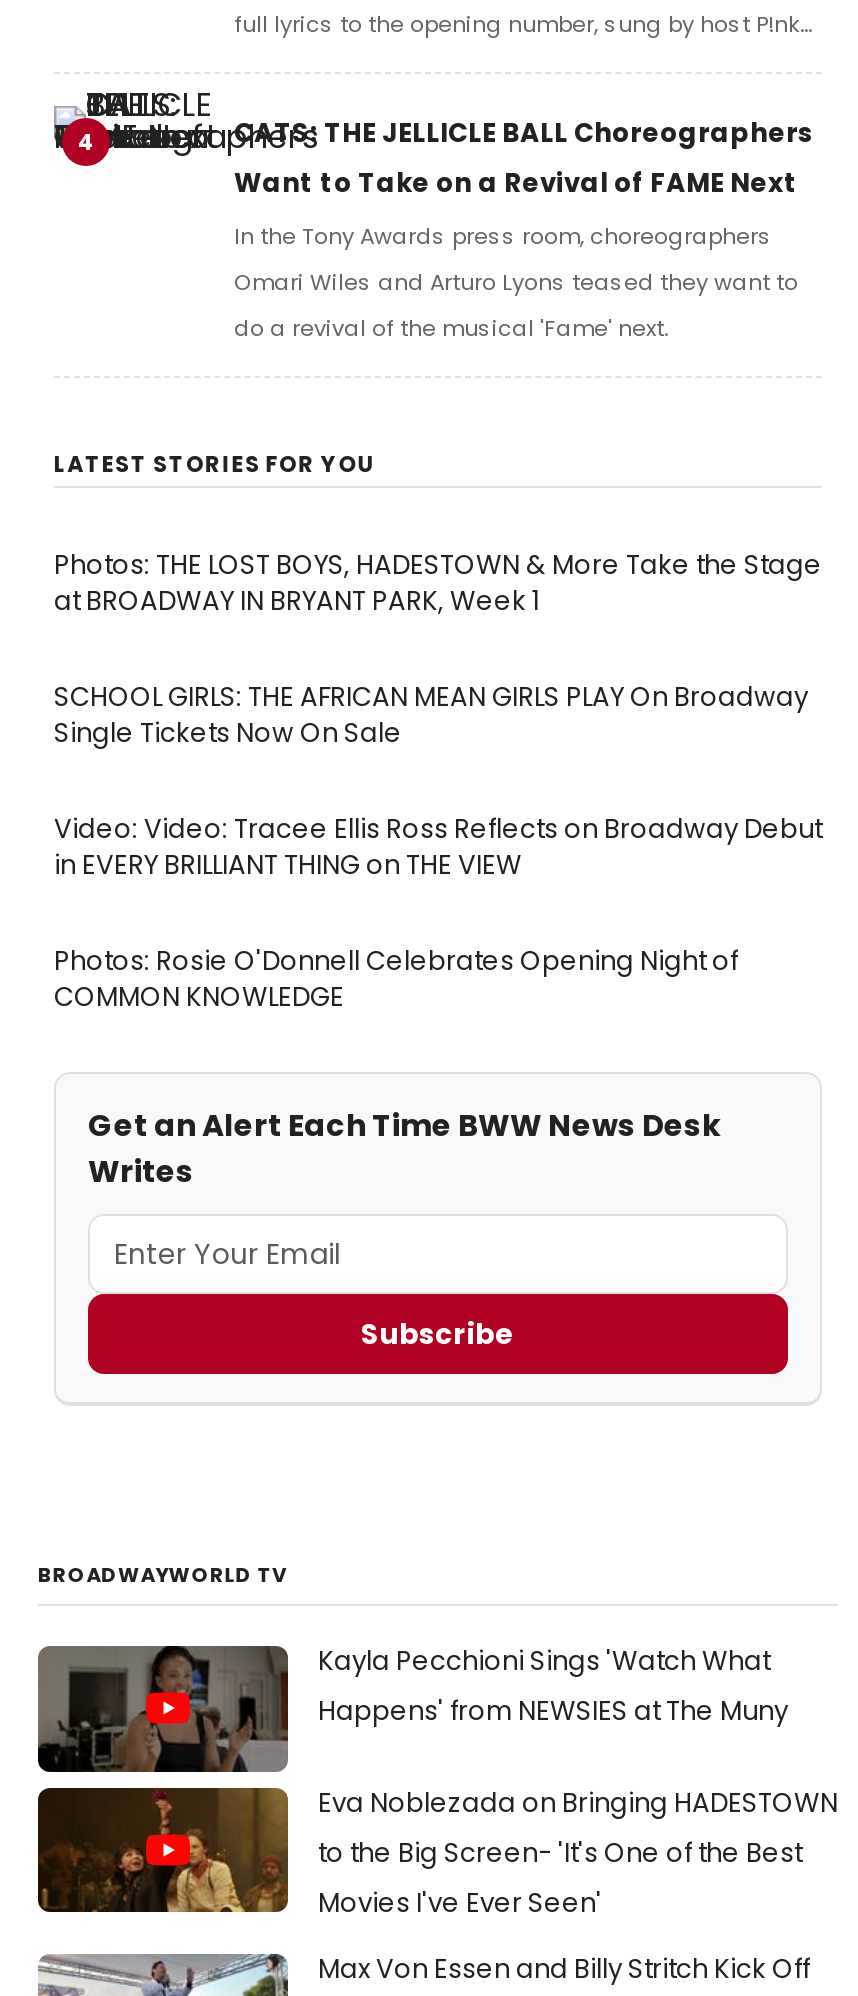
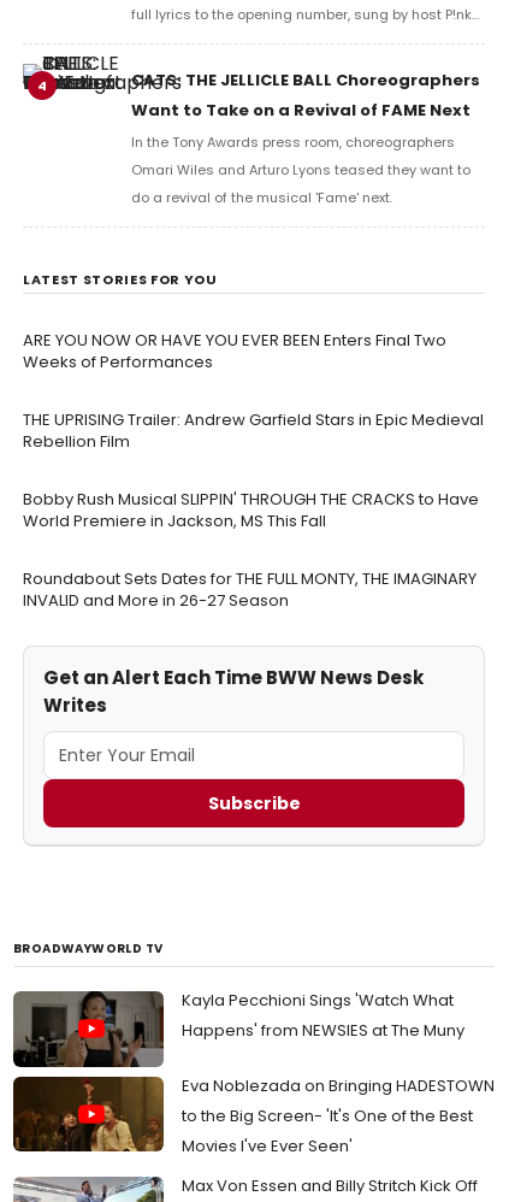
- Photos: THE LOST BOYS, HADESTOWN & More Take the Stage
- at BROADWAY IN BRYANT PARK, Week 1
+ ARE YOU NOW OR HAVE YOU EVER BEEN Enters Final Two
+ Weeks of Performances

- SCHOOL GIRLS: THE AFRICAN MEAN GIRLS PLAY On Broadway
- Single Tickets Now On Sale
+ THE UPRISING Trailer: Andrew Garfield Stars in Epic Medieval
+ Rebellion Film

- Video: Video: Tracee Ellis Ross Reflects on Broadway Debut
- in EVERY BRILLIANT THING on THE VIEW
+ Bobby Rush Musical SLIPPIN' THROUGH THE CRACKS to Have
+ World Premiere in Jackson, MS This Fall

- Photos: Rosie O'Donnell Celebrates Opening Night of
- COMMON KNOWLEDGE
+ Roundabout Sets Dates for THE FULL MONTY, THE IMAGINARY
+ INVALID and More in 26-27 Season
